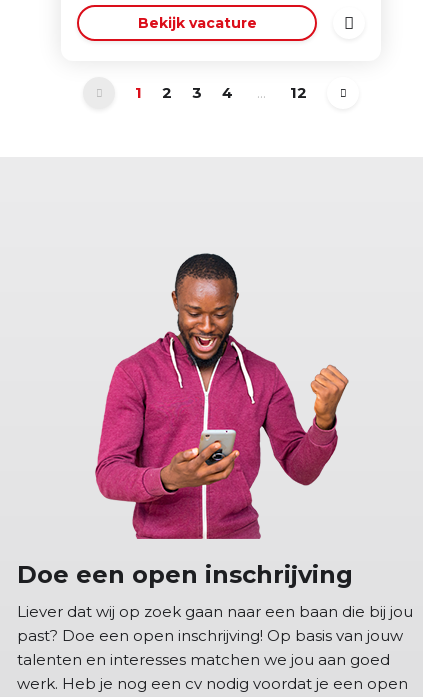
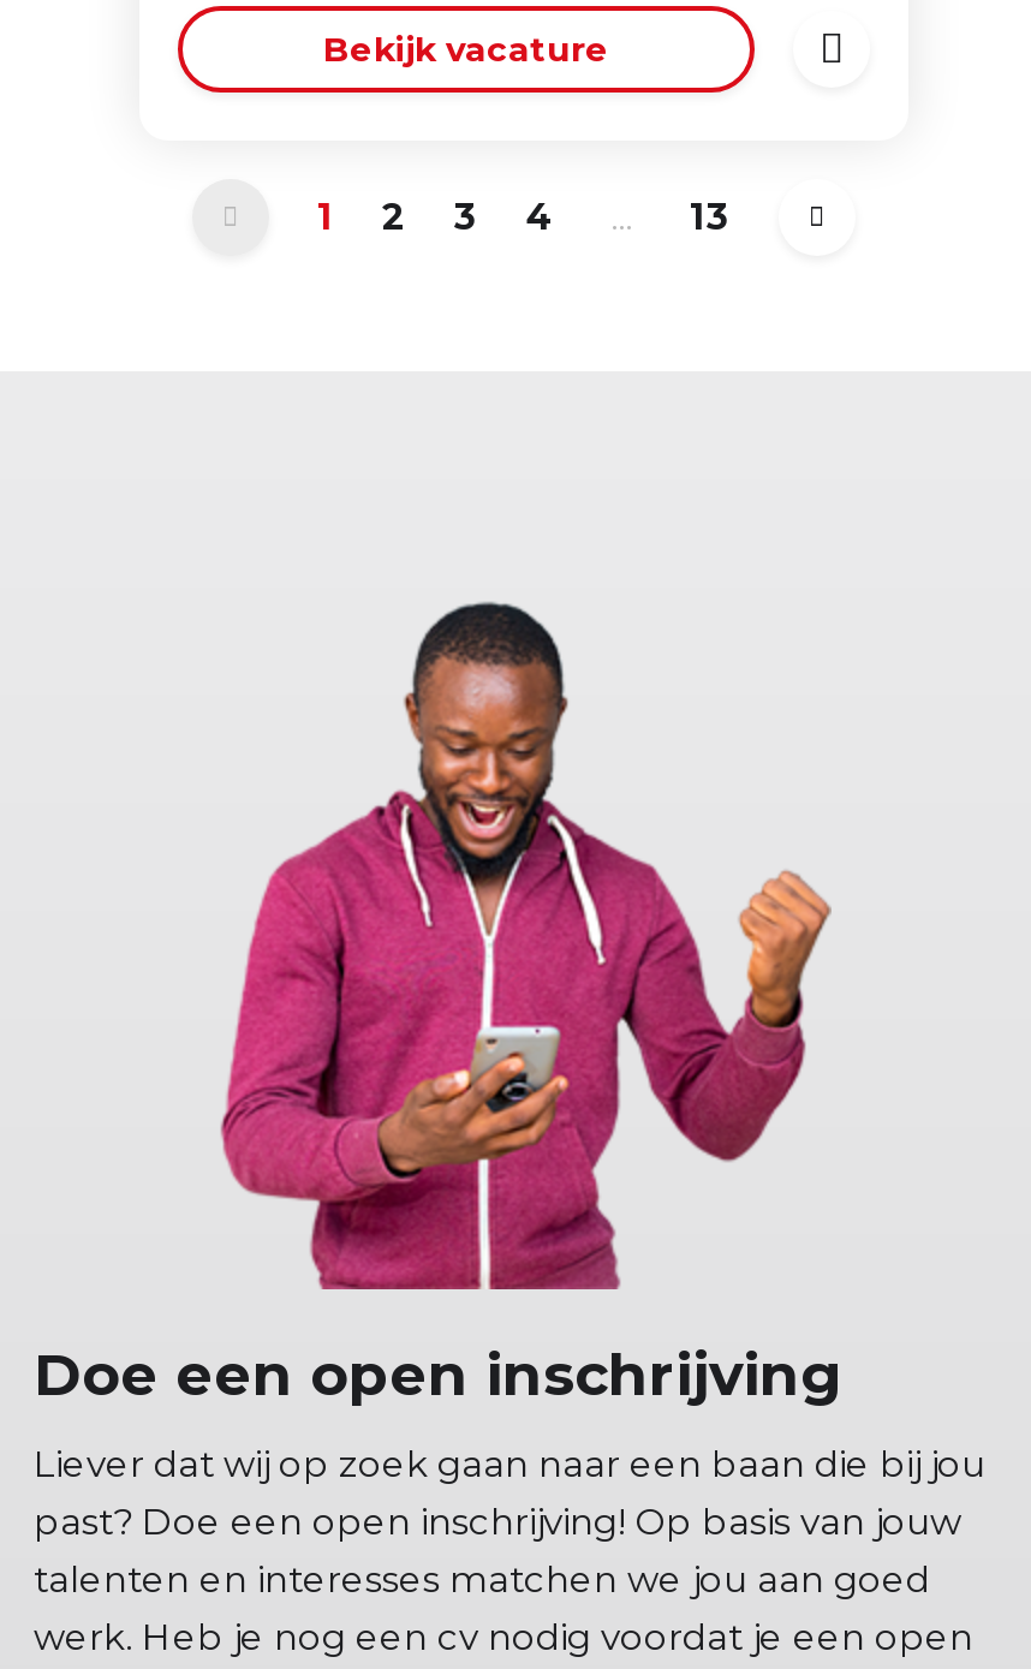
- 12
+ 13
